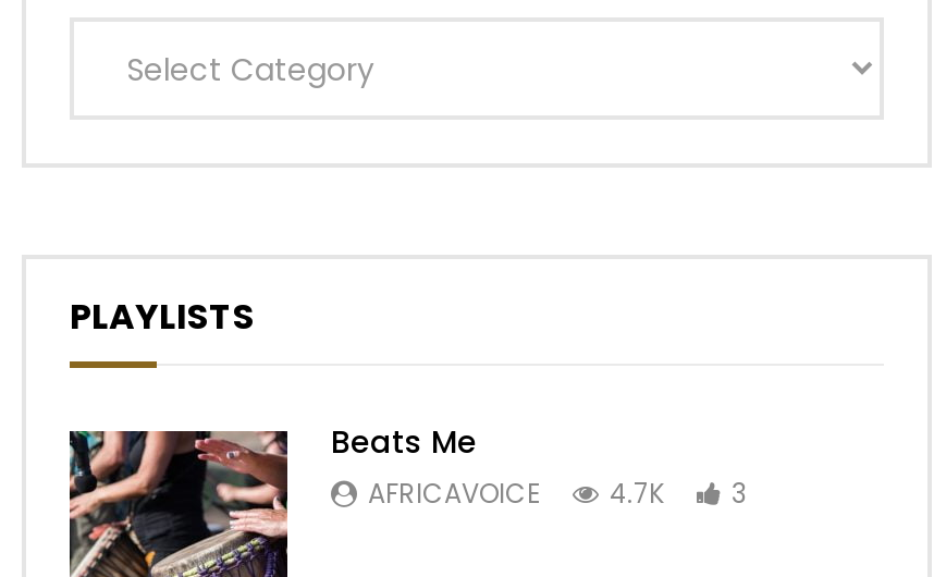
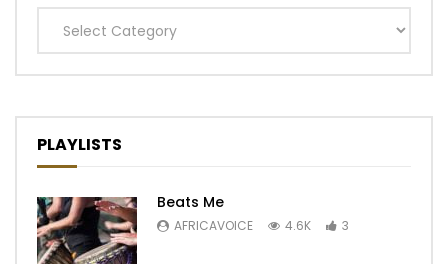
- AFRICAVOICE 4.7K 3
+ AFRICAVOICE 4.6K 3
